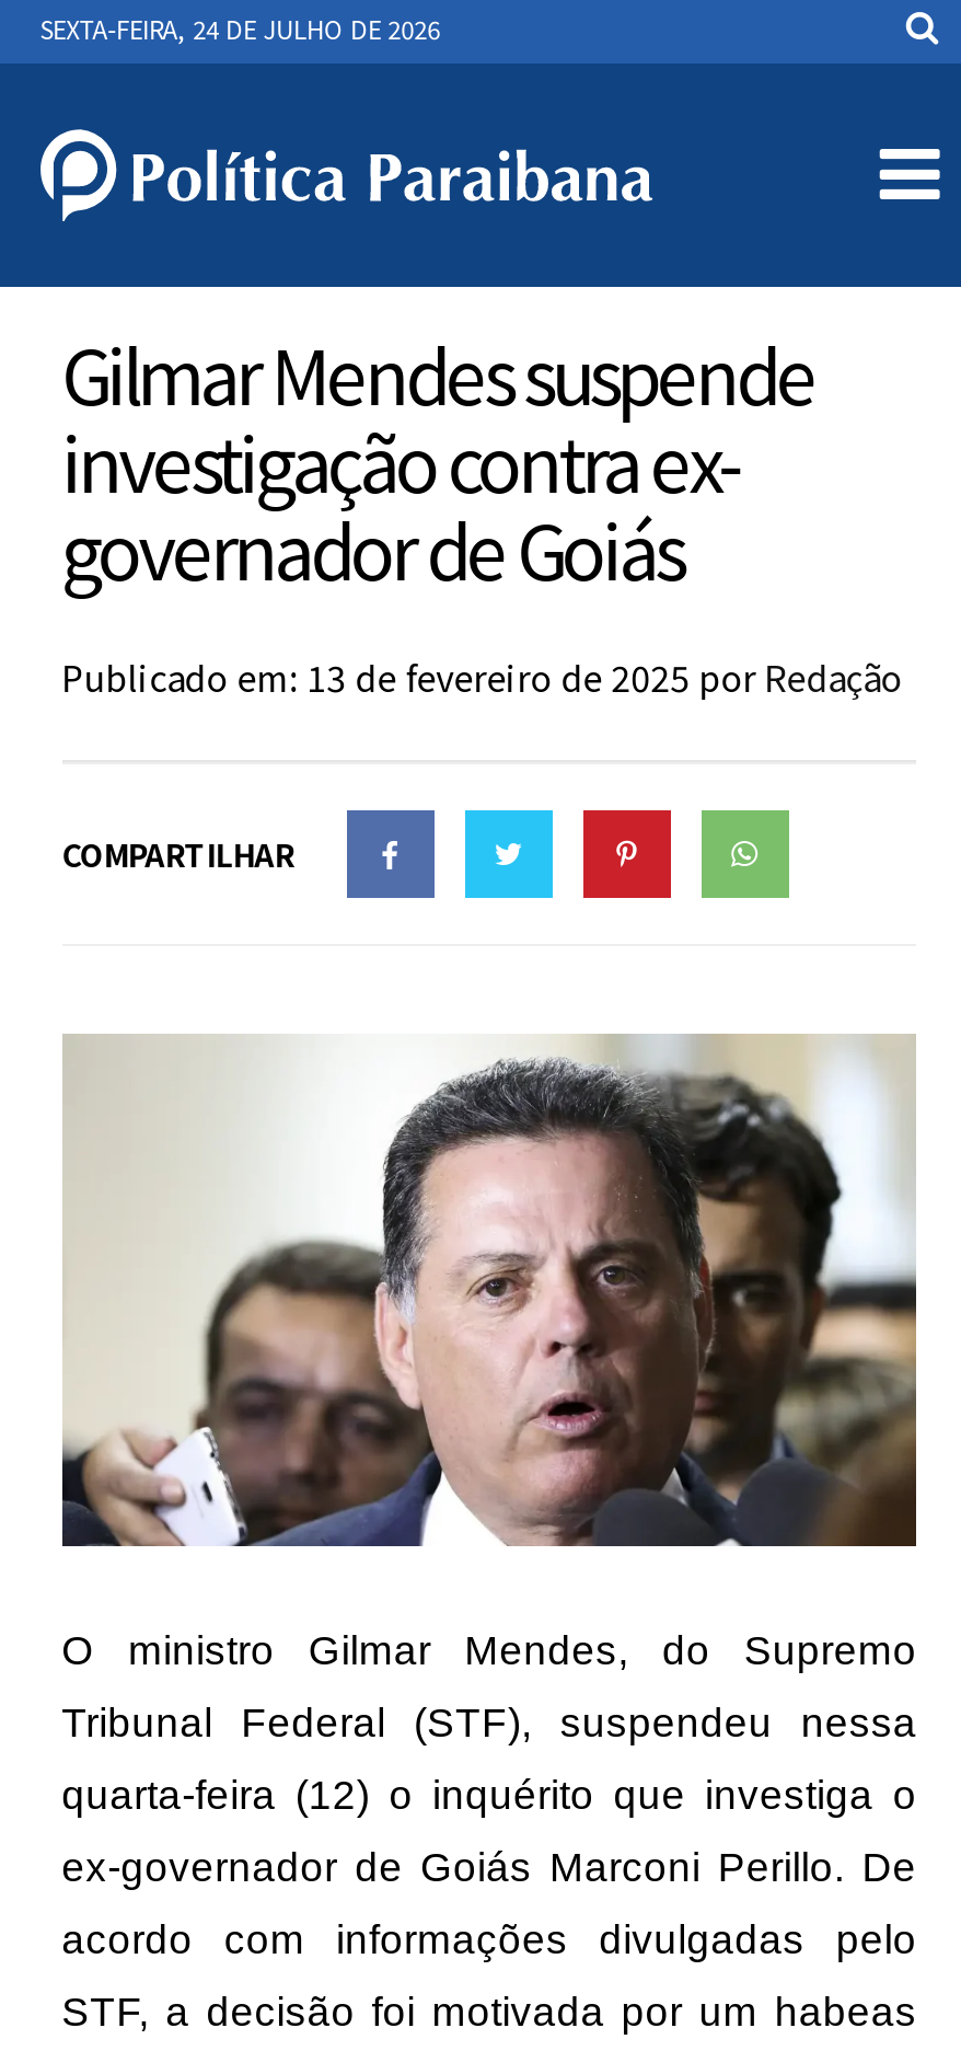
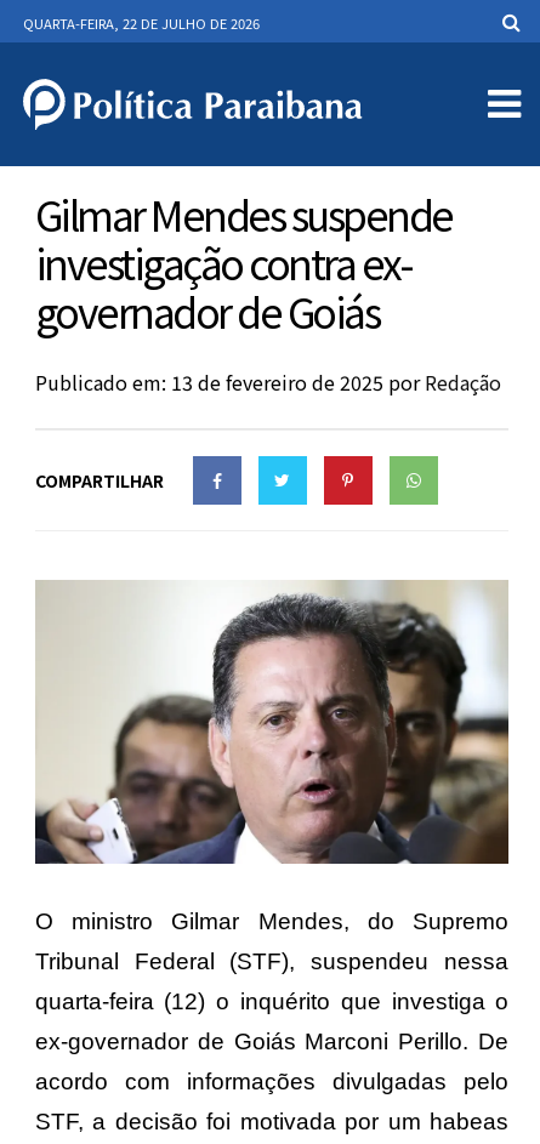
- SEXTA-FEIRA, 24 DE JULHO DE 2026
+ QUARTA-FEIRA, 22 DE JULHO DE 2026
